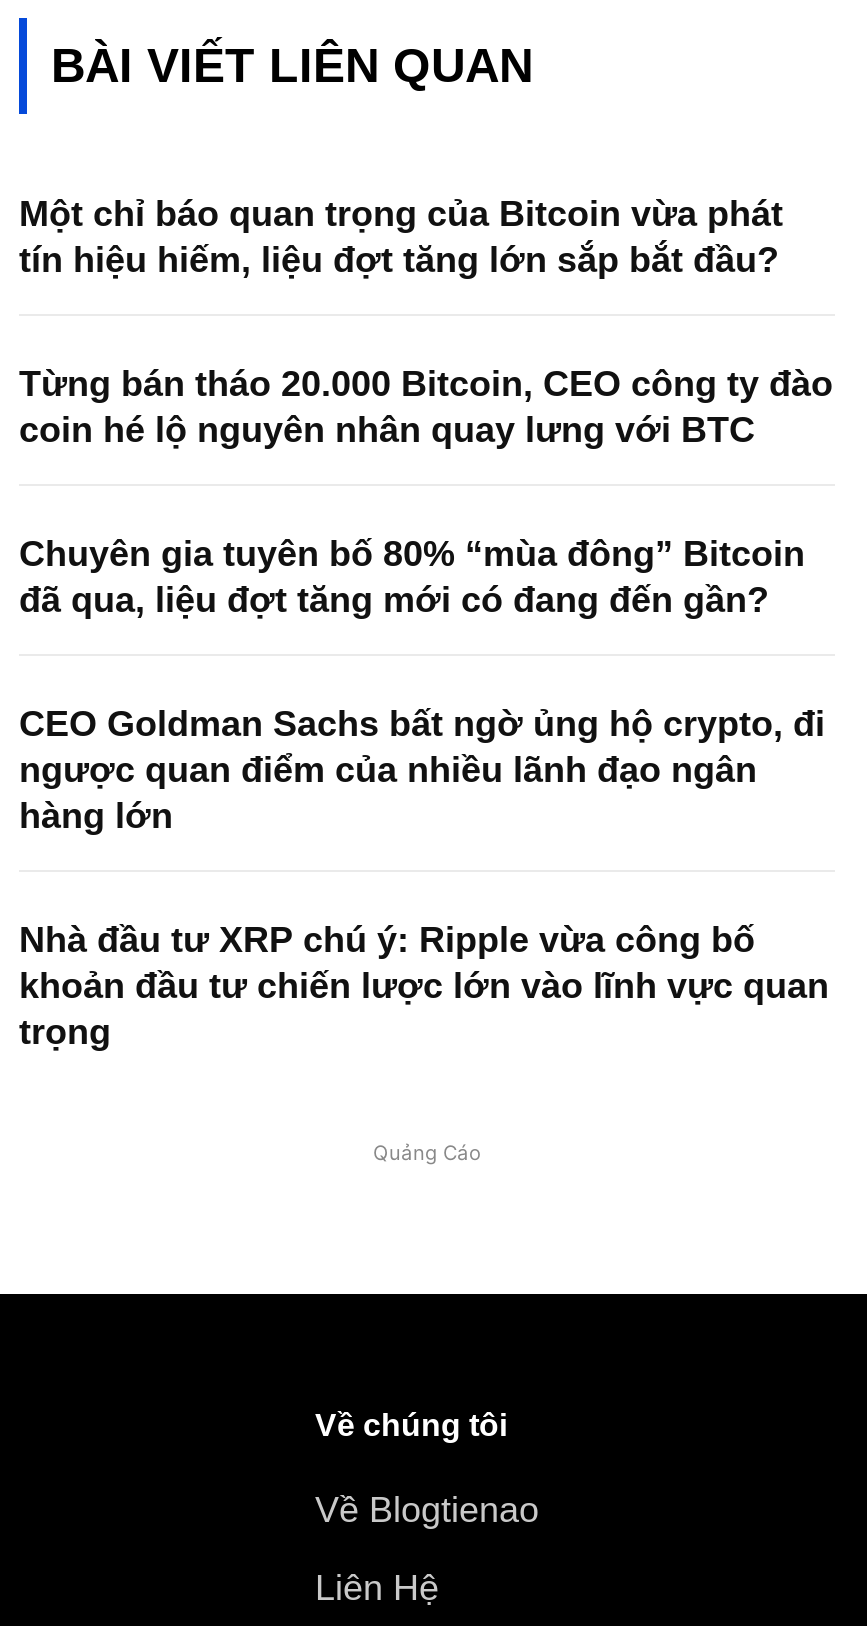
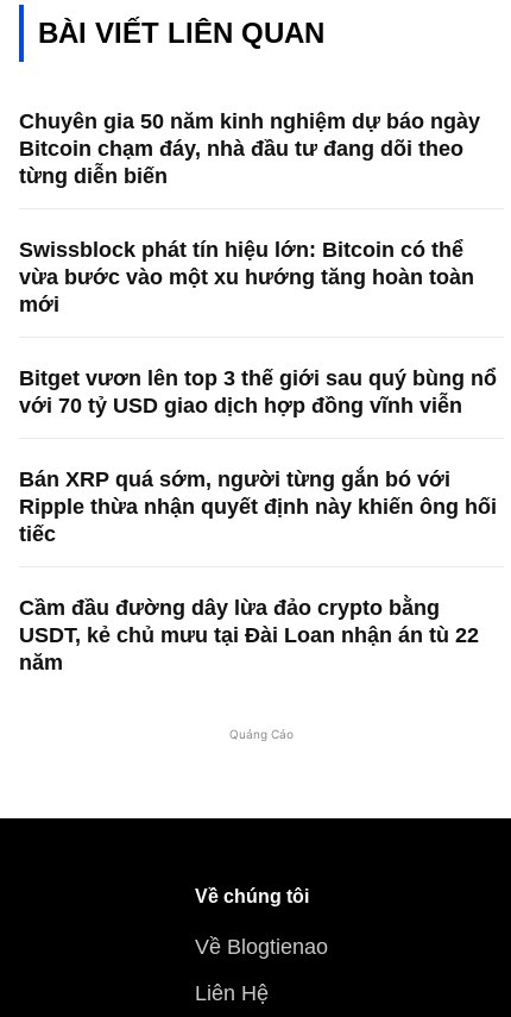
- Một chỉ báo quan trọng của Bitcoin vừa phát
- tín hiệu hiếm, liệu đợt tăng lớn sắp bắt đầu?
+ Chuyên gia 50 năm kinh nghiệm dự báo ngày
+ Bitcoin chạm đáy, nhà đầu tư đang dõi theo
+ từng diễn biến

- Từng bán tháo 20.000 Bitcoin, CEO công ty đào
- coin hé lộ nguyên nhân quay lưng với BTC
+ Swissblock phát tín hiệu lớn: Bitcoin có thể
+ vừa bước vào một xu hướng tăng hoàn toàn
+ mới

- Chuyên gia tuyên bố 80% “mùa đông” Bitcoin
- đã qua, liệu đợt tăng mới có đang đến gần?
+ Bitget vươn lên top 3 thế giới sau quý bùng nổ
+ với 70 tỷ USD giao dịch hợp đồng vĩnh viễn

- CEO Goldman Sachs bất ngờ ủng hộ crypto, đi
- ngược quan điểm của nhiều lãnh đạo ngân
- hàng lớn
+ Bán XRP quá sớm, người từng gắn bó với
+ Ripple thừa nhận quyết định này khiến ông hối
+ tiếc

- Nhà đầu tư XRP chú ý: Ripple vừa công bố
- khoản đầu tư chiến lược lớn vào lĩnh vực quan
- trọng
+ Cầm đầu đường dây lừa đảo crypto bằng
+ USDT, kẻ chủ mưu tại Đài Loan nhận án tù 22
+ năm
